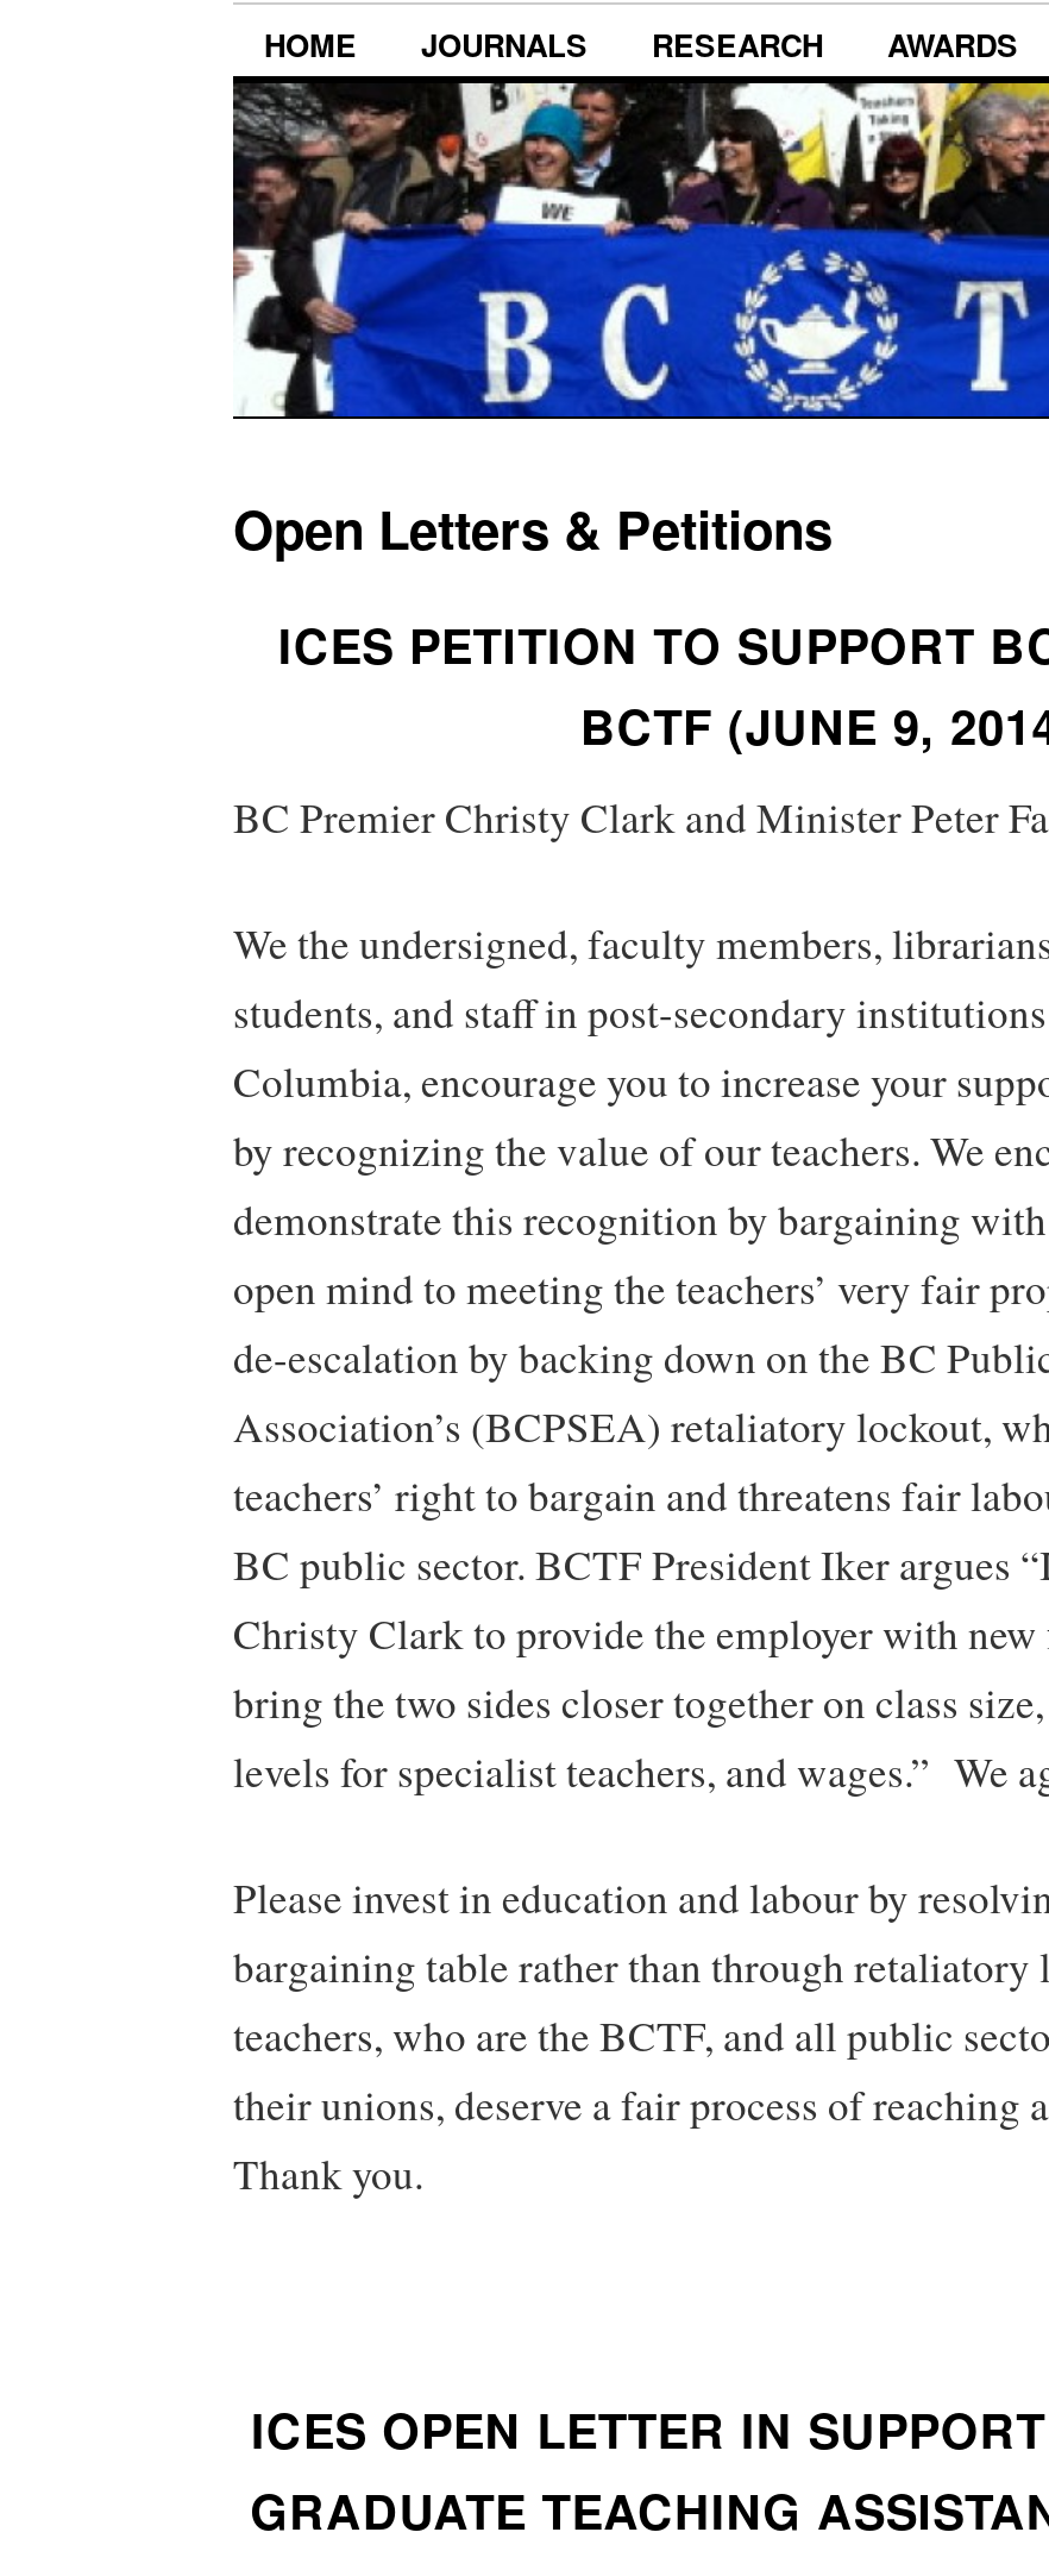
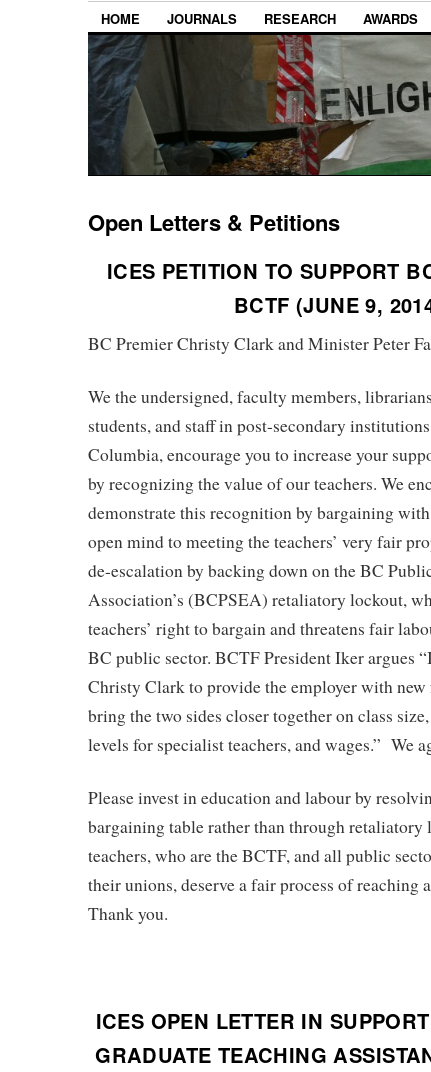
- [image]
+ [image]
